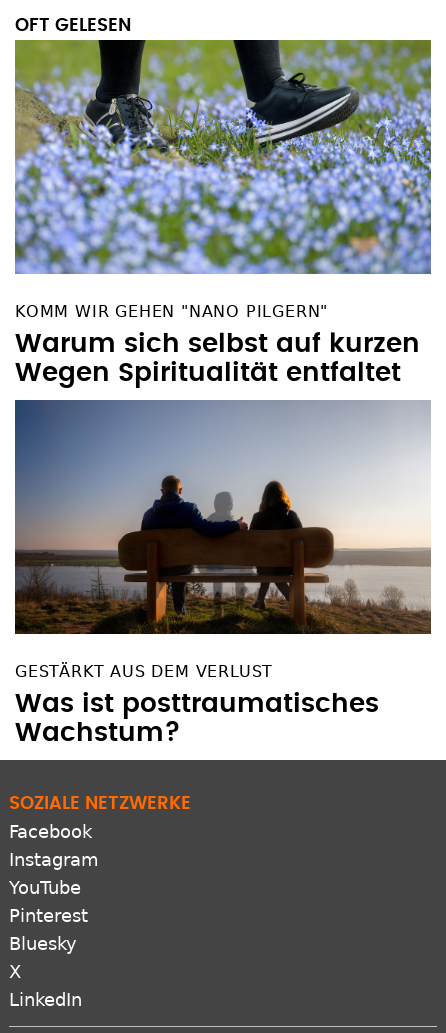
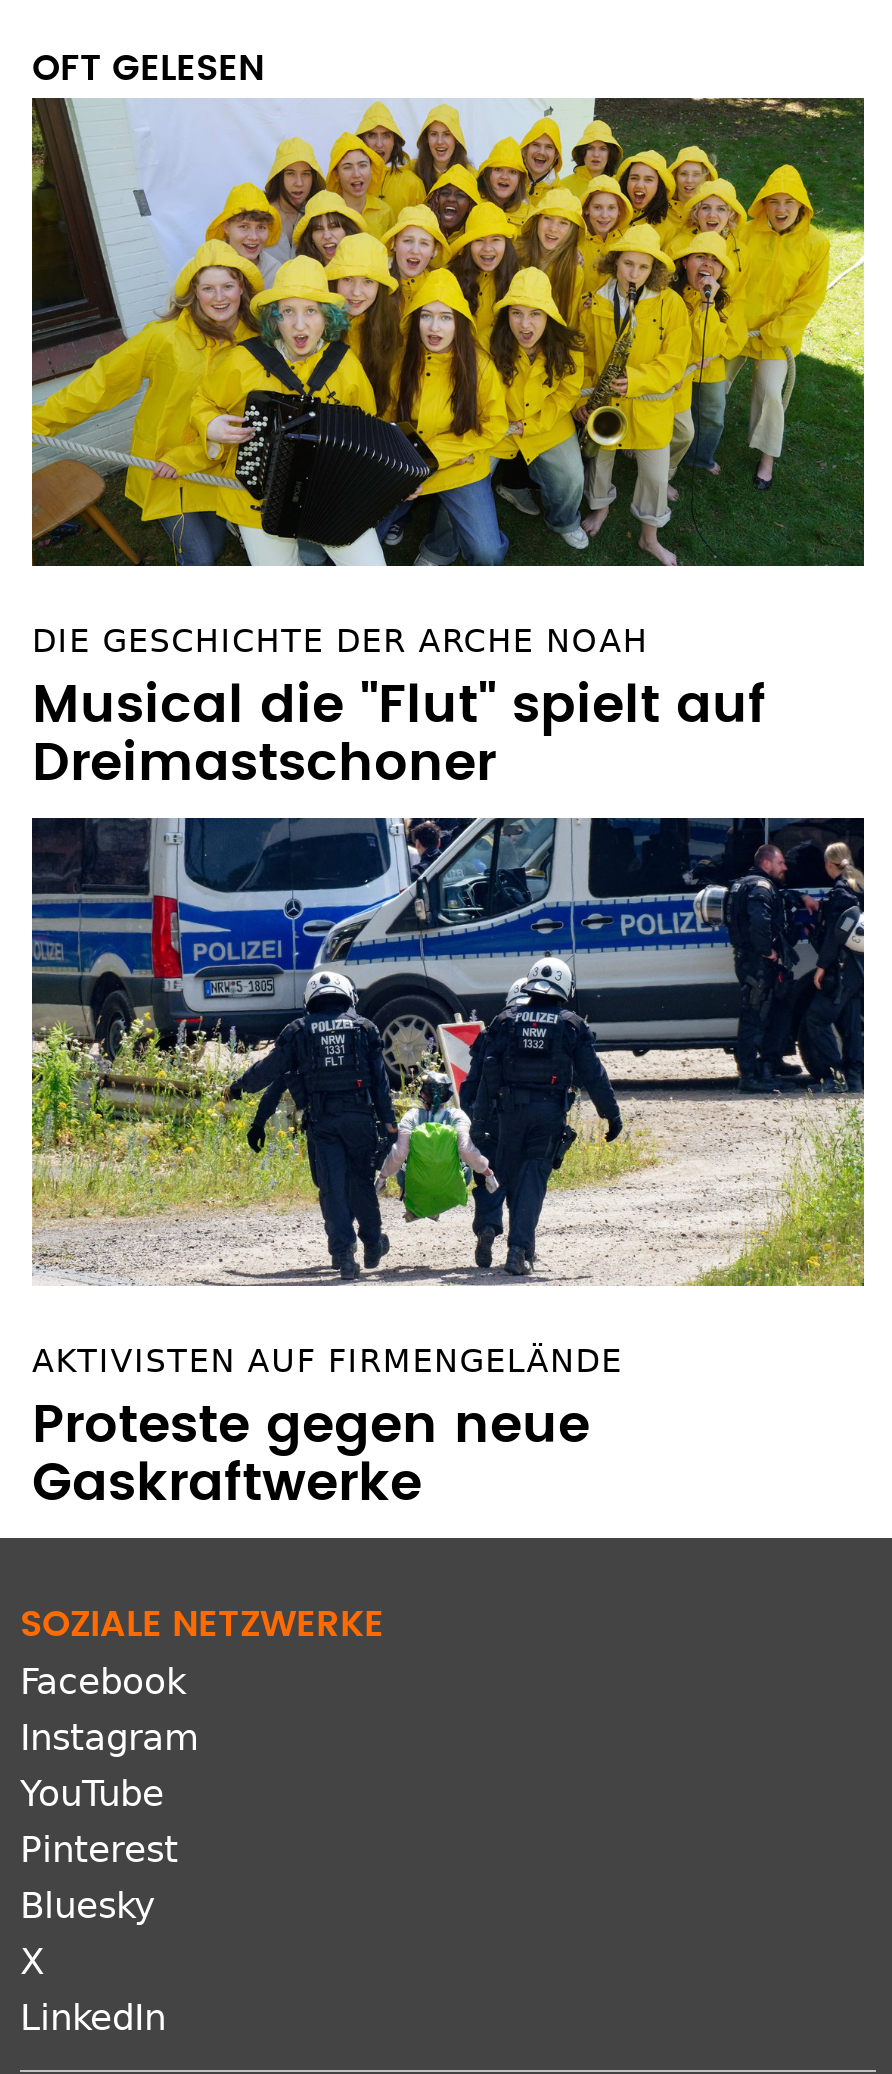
- [image]
- KOMM WIR GEHEN "NANO PILGERN"
- Warum sich selbst auf kurzen
- Wegen Spiritualität entfaltet
+ [image]
+ DIE GESCHICHTE DER ARCHE NOAH
+ Musical die "Flut" spielt auf
+ Dreimastschoner

- [image]
- GESTÄRKT AUS DEM VERLUST
- Was ist posttraumatisches
- Wachstum?
+ [image]
+ AKTIVISTEN AUF FIRMENGELÄNDE
+ Proteste gegen neue
+ Gaskraftwerke
